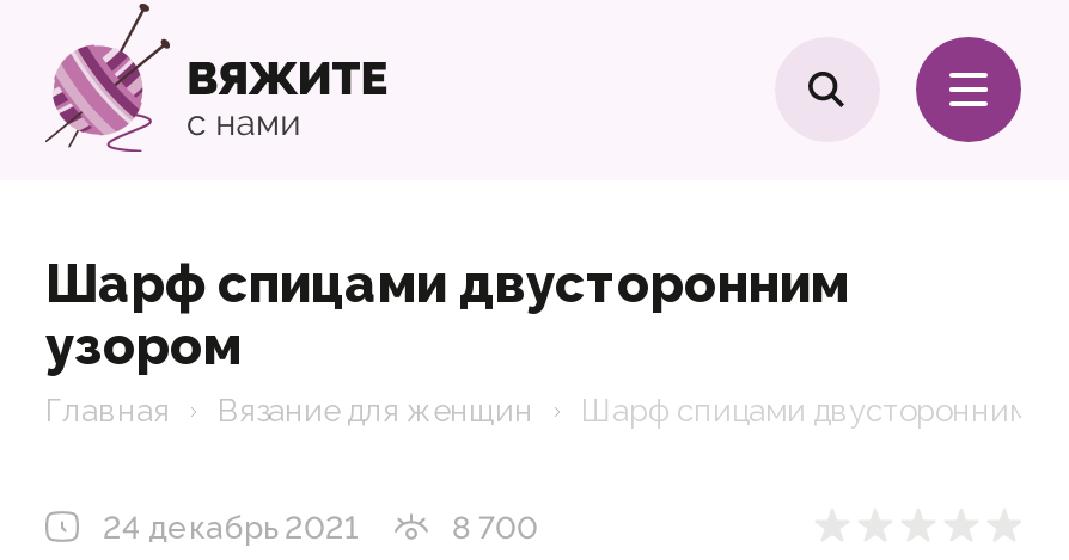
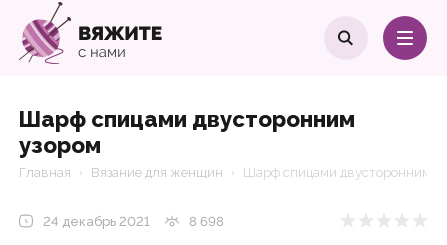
- 8 700
+ 8 698
